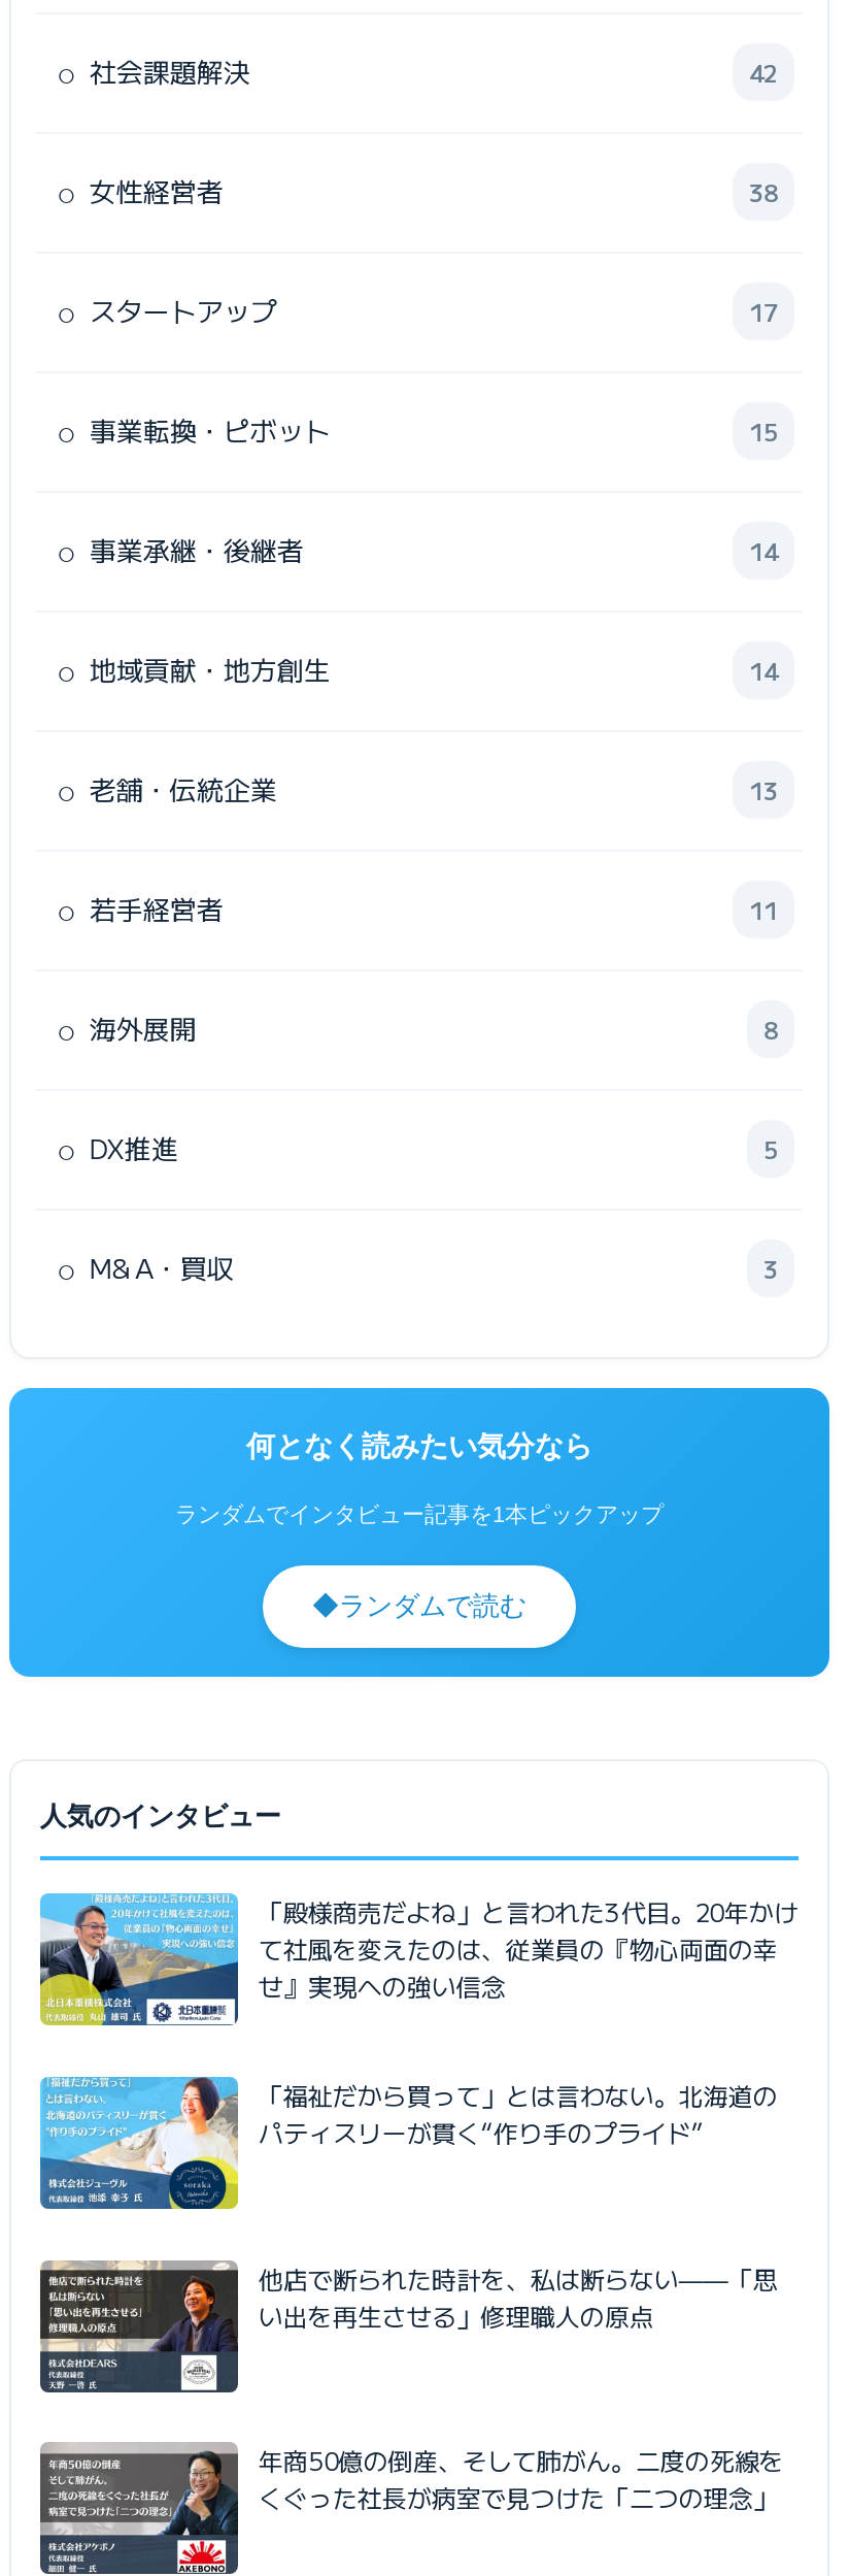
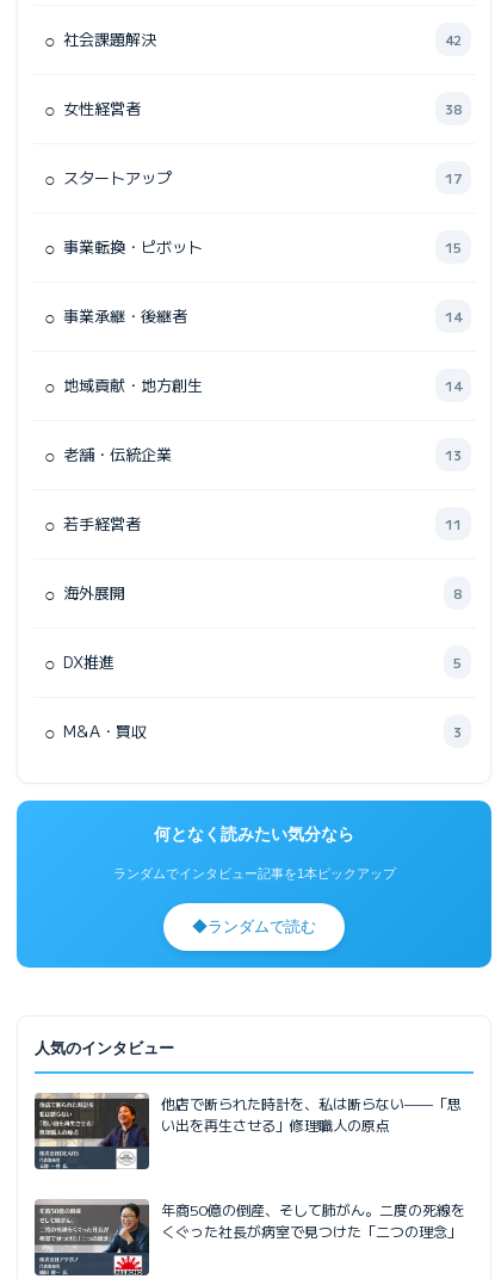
- [image]
- 「殿様商売だよね」と言われた3代目。20年かけ
- て社風を変えたのは、従業員の『物心両面の幸
- せ』実現への強い信念
- 「福祉だから買って」とは言わない。北海道の
- パティスリーが貫く“作り手のプライド”

- [image]
